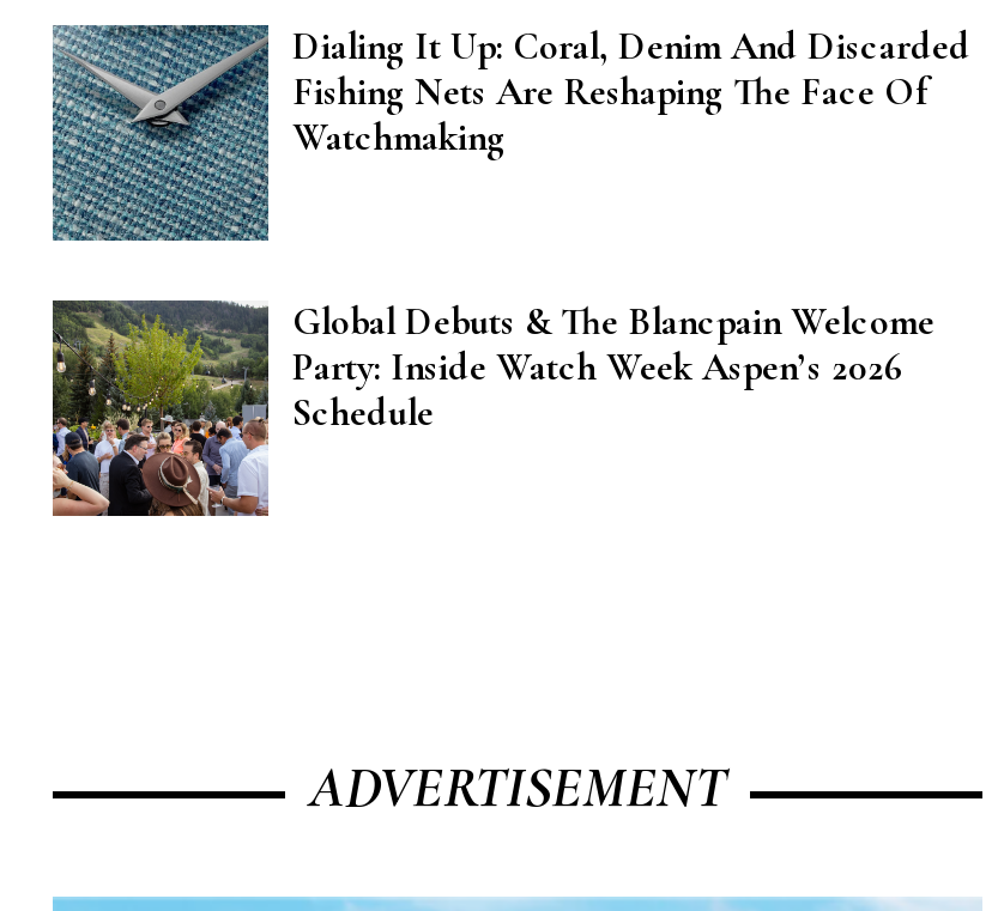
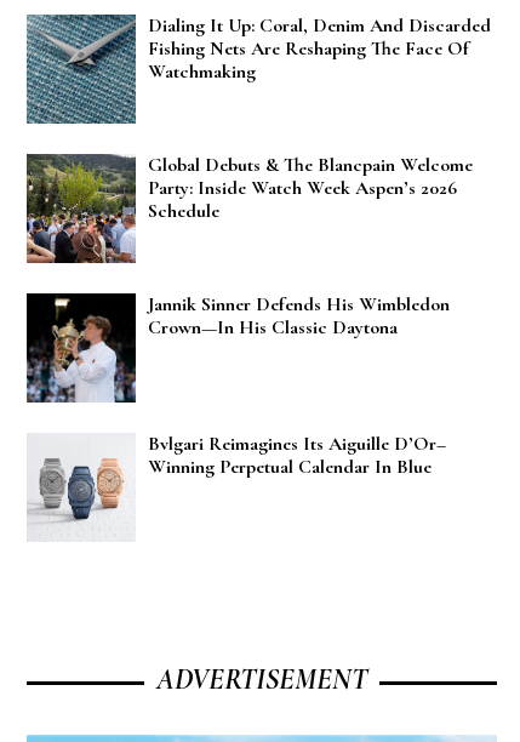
+ [image]
+ Jannik Sinner Defends His Wimbledon
+ Crown—In His Classic Daytona

+ [image]
+ Bvlgari Reimagines Its Aiguille D’Or–
+ Winning Perpetual Calendar In Blue
